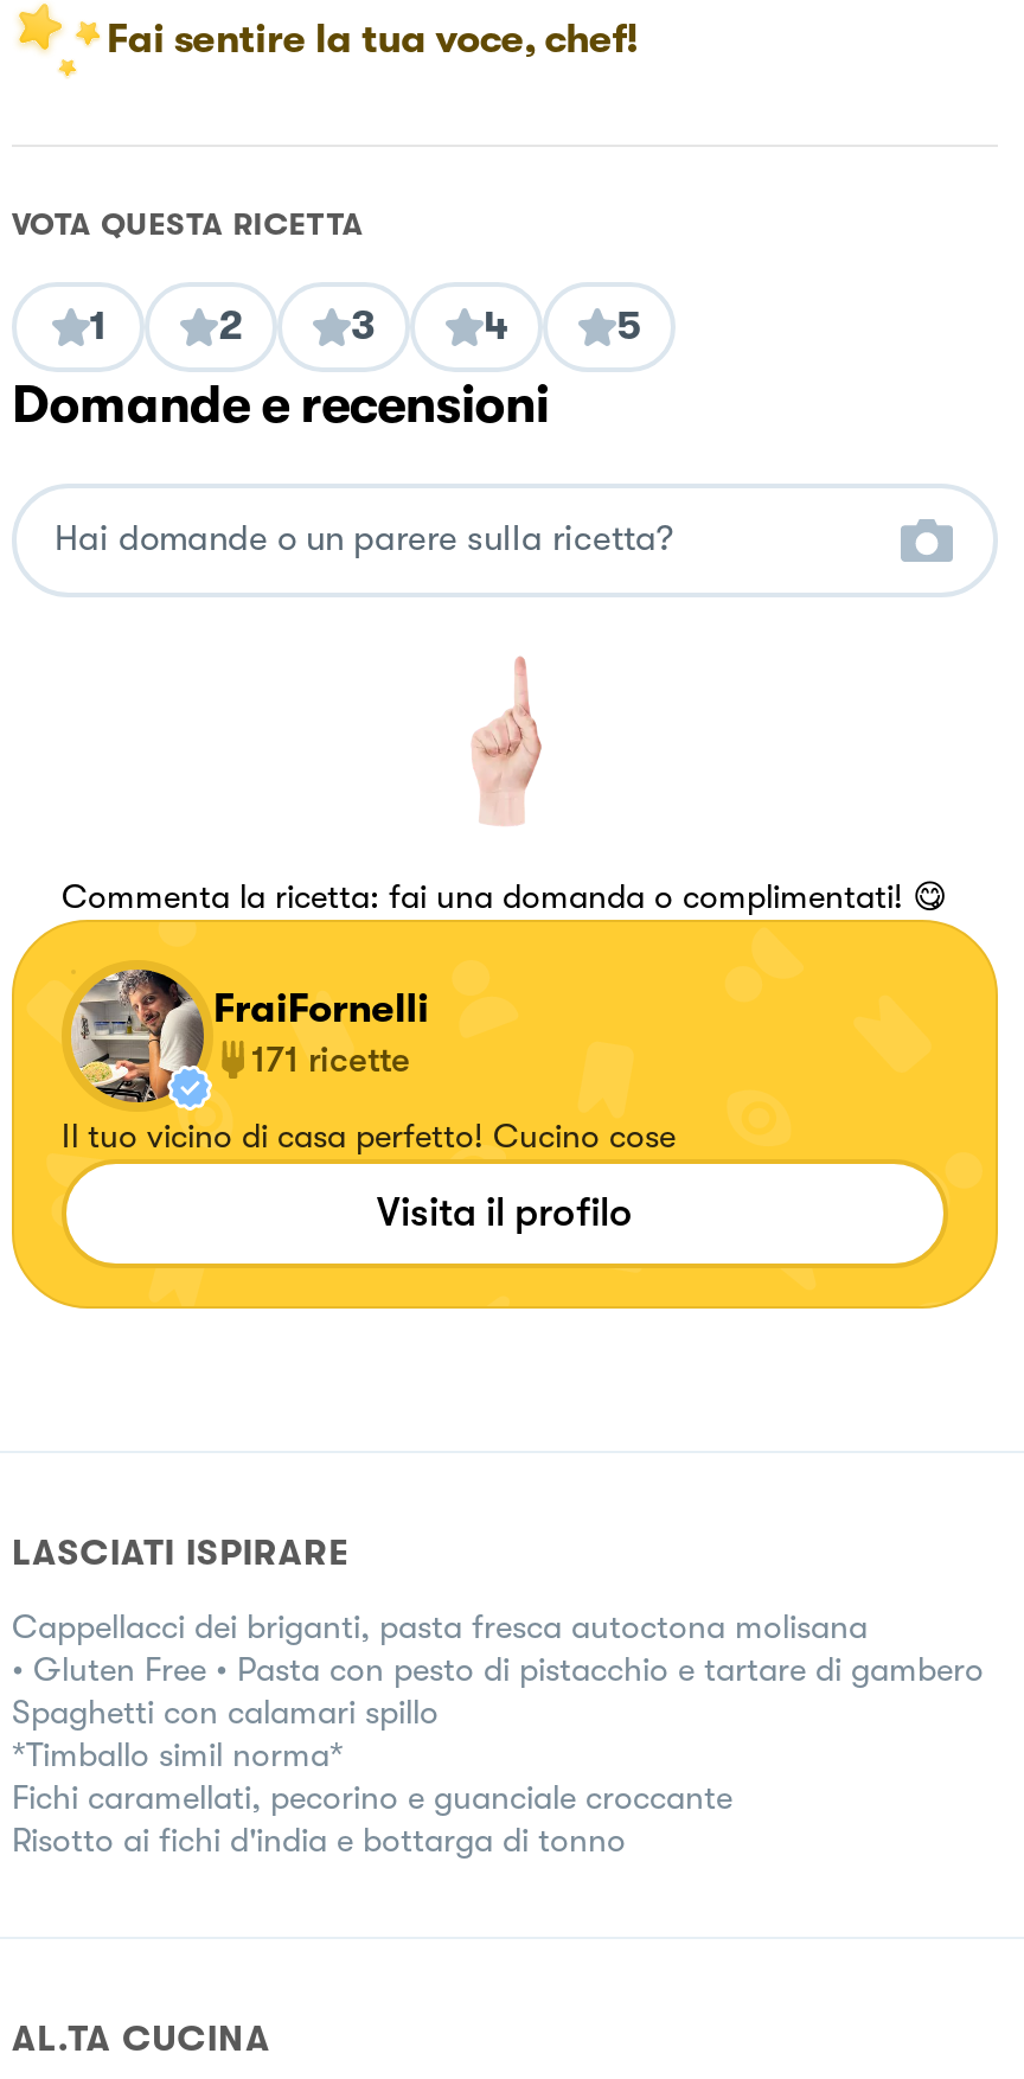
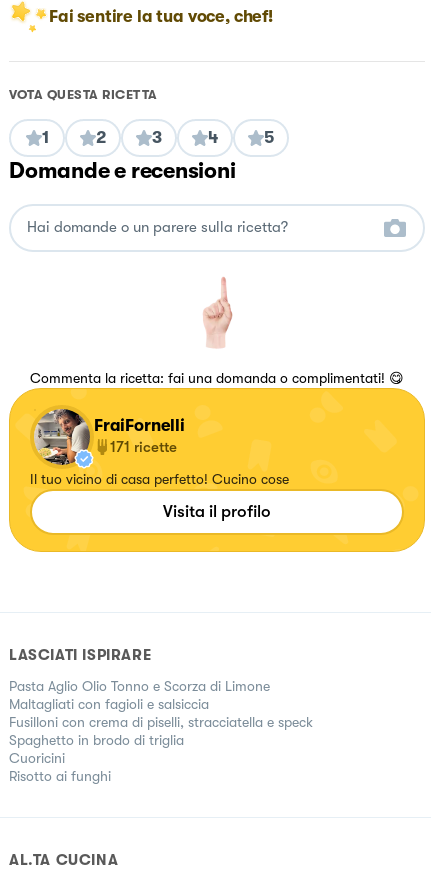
- Cappellacci dei briganti, pasta fresca autoctona molisana
- • Gluten Free • Pasta con pesto di pistacchio e tartare di gambero
- Spaghetti con calamari spillo
- *Timballo simil norma*
- Fichi caramellati, pecorino e guanciale croccante
- Risotto ai fichi d'india e bottarga di tonno
+ Pasta Aglio Olio Tonno e Scorza di Limone
+ Maltagliati con fagioli e salsiccia
+ Fusilloni con crema di piselli, stracciatella e speck
+ Spaghetto in brodo di triglia
+ Cuoricini
+ Risotto ai funghi
